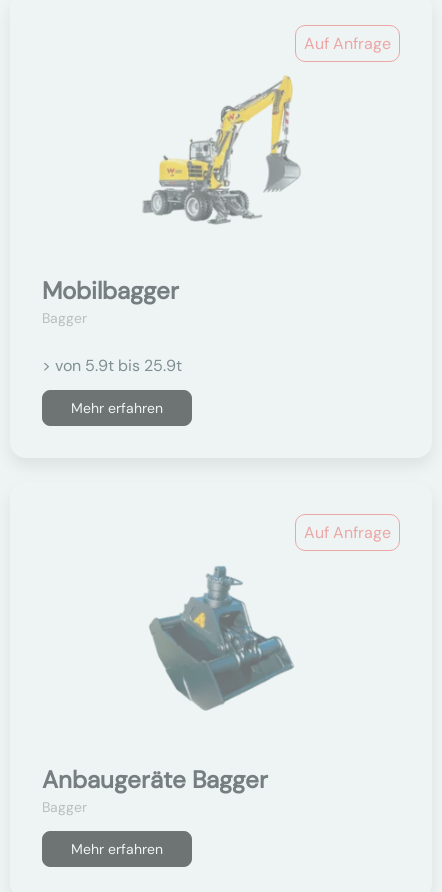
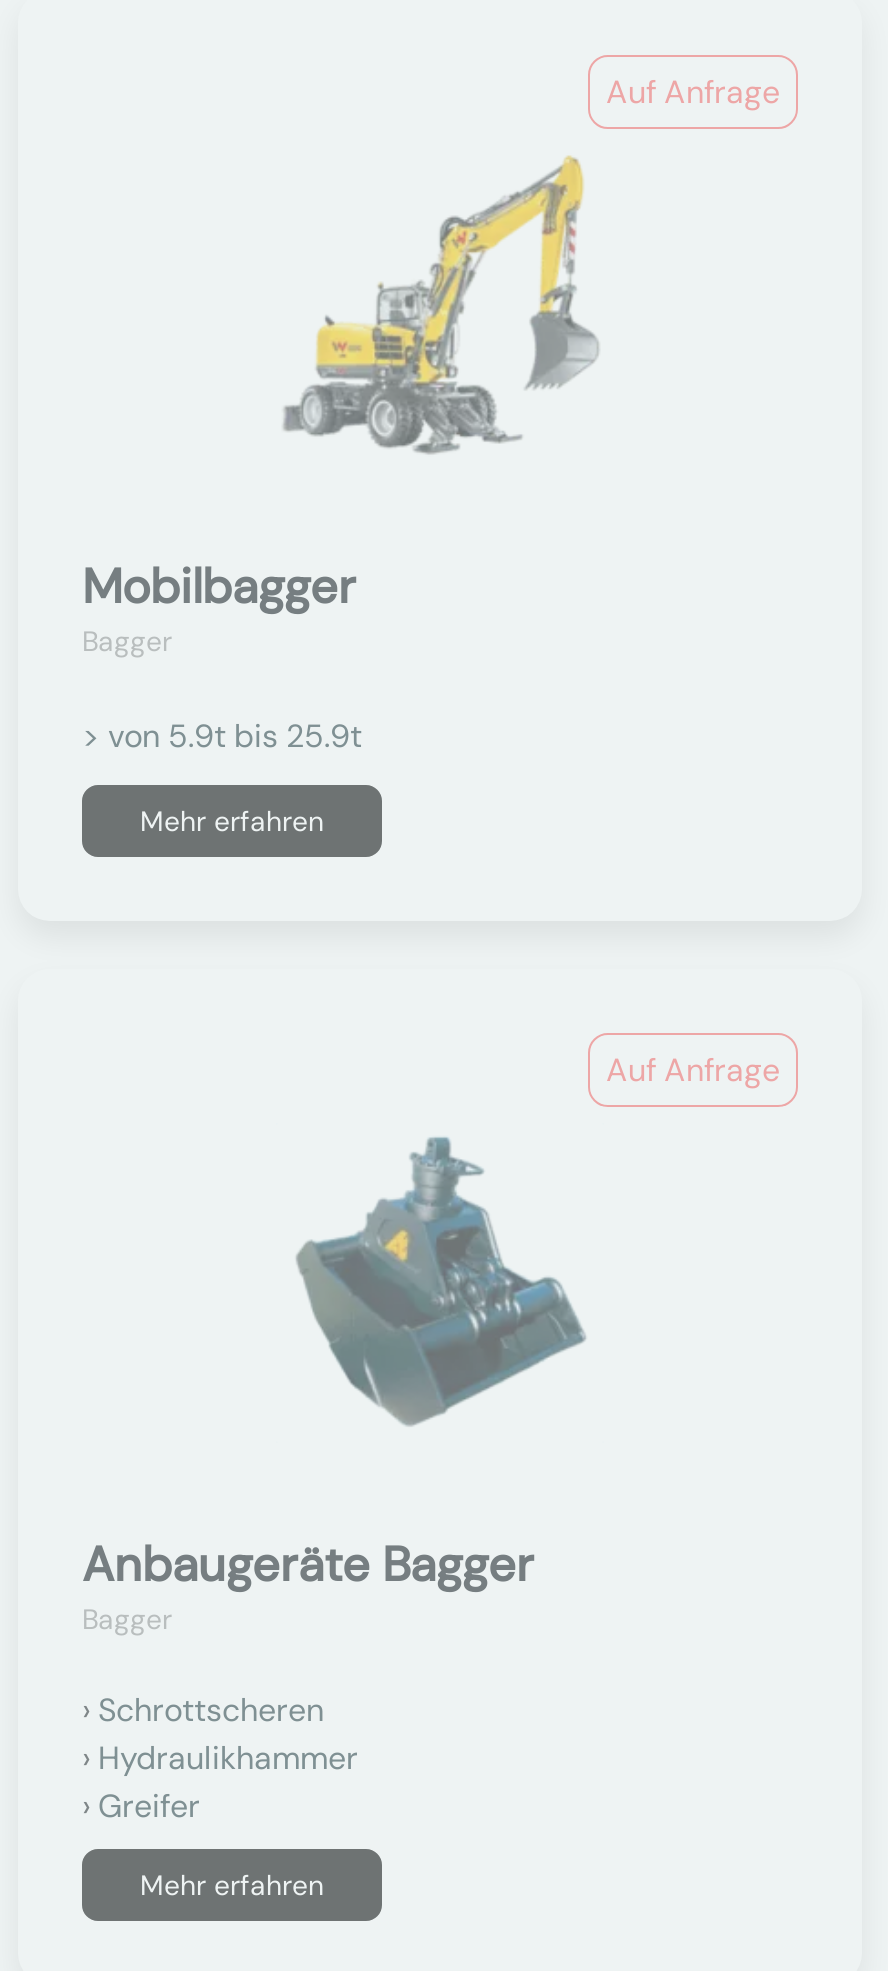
+ Schrottscheren
+ Hydraulikhammer
+ Greifer
